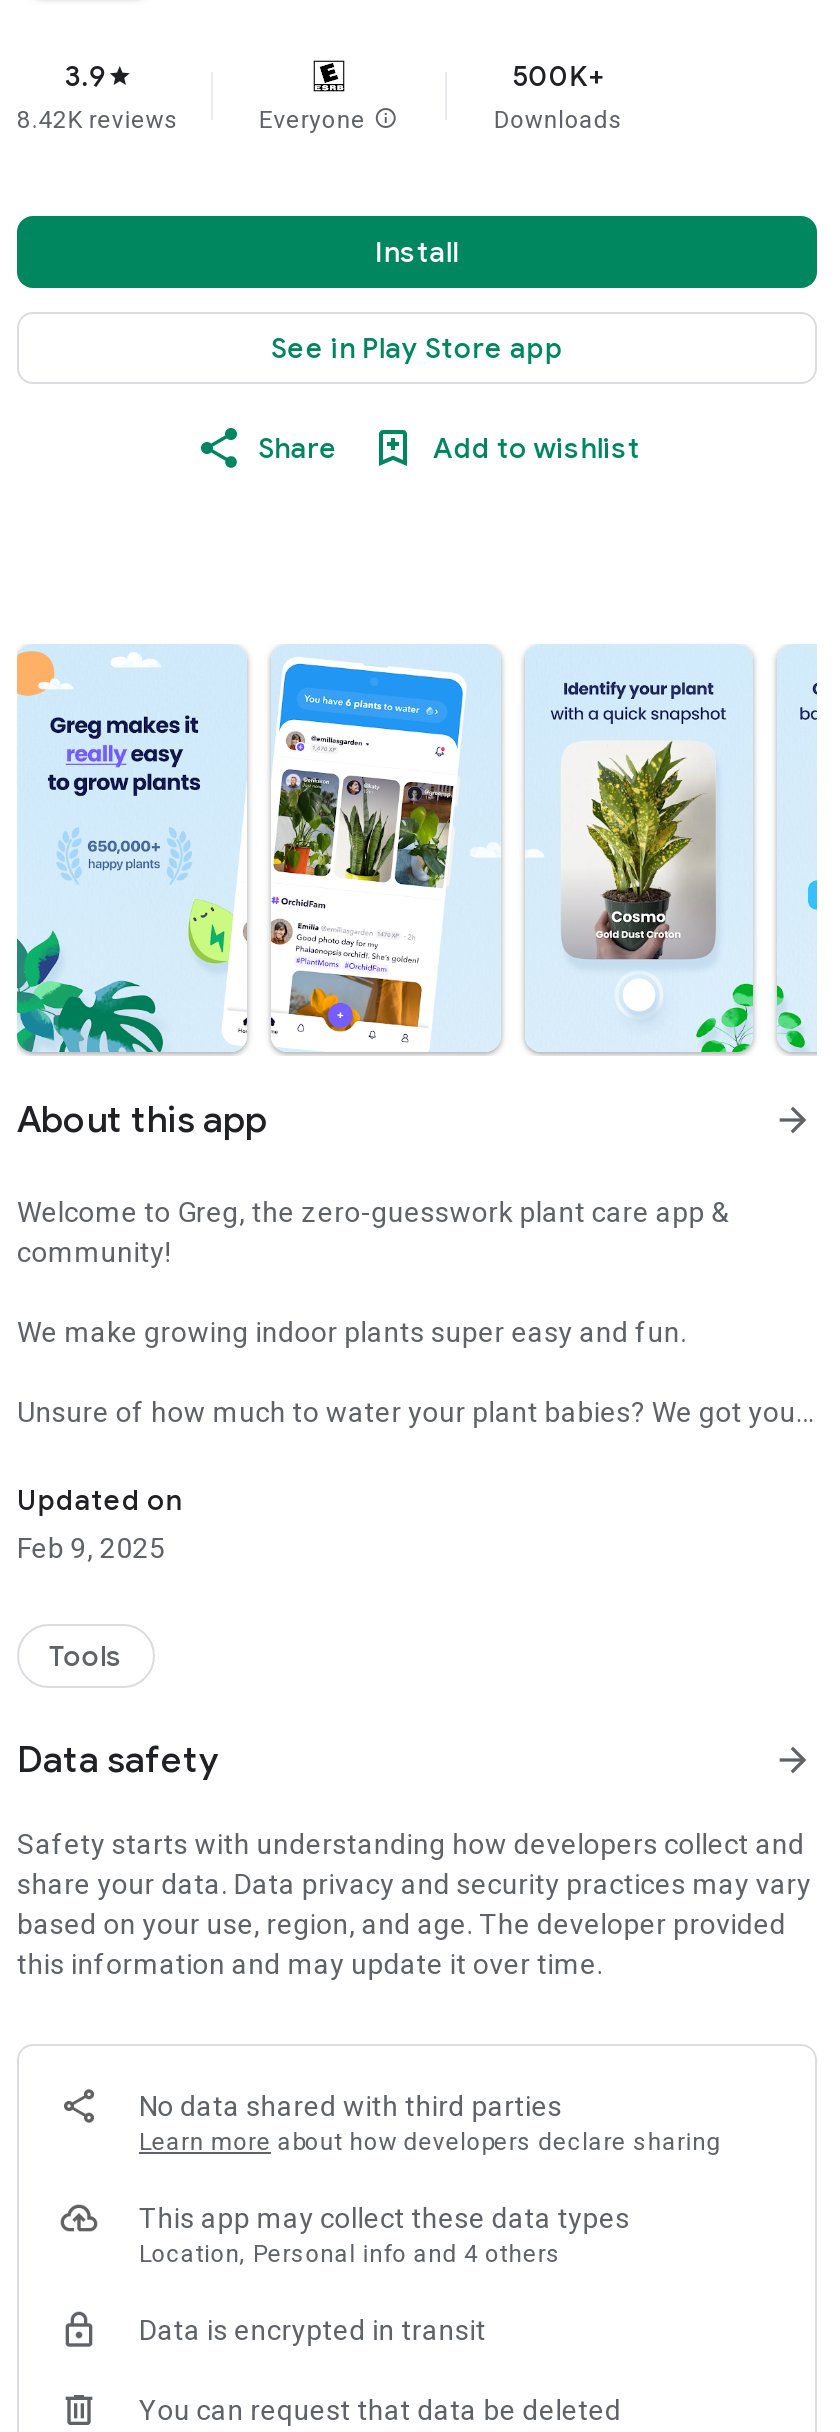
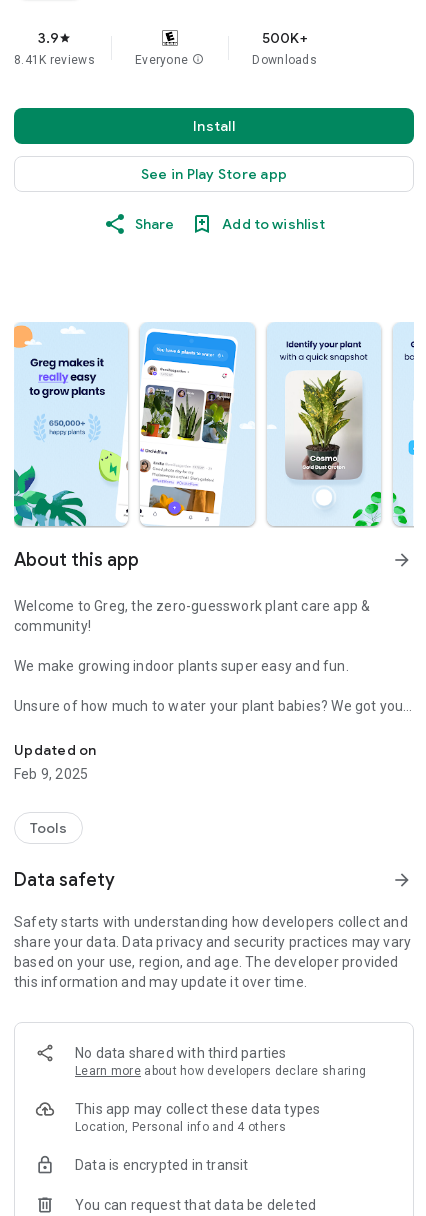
- 8.42K reviews
+ 8.41K reviews
